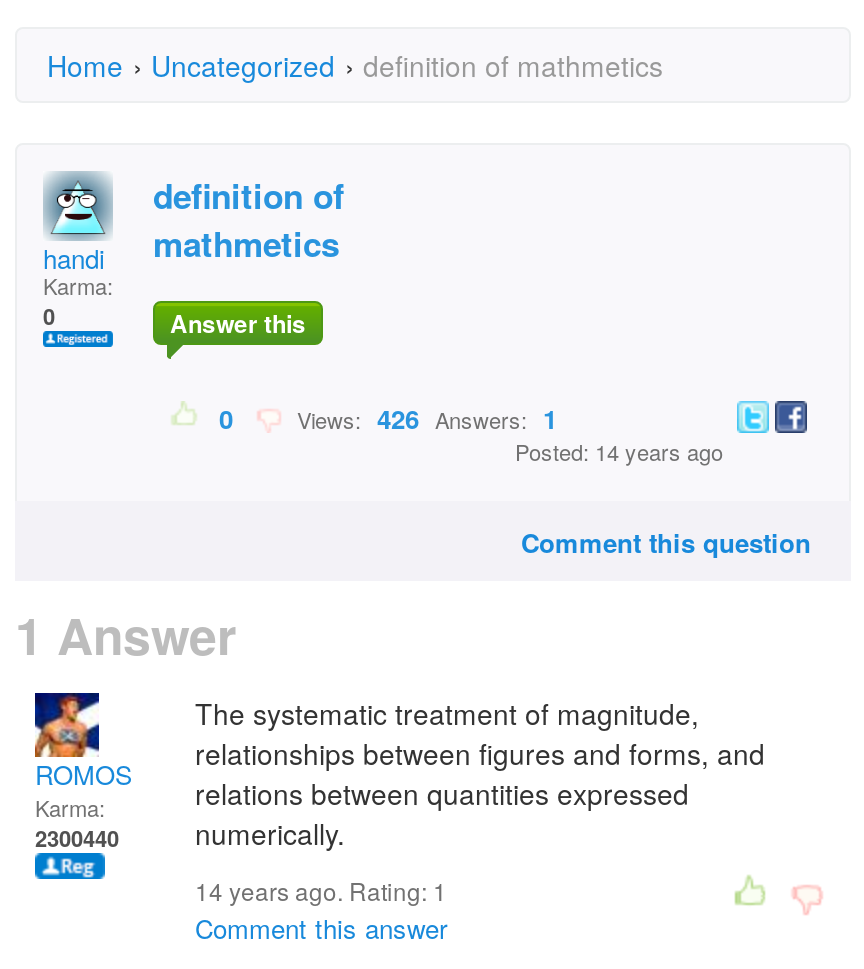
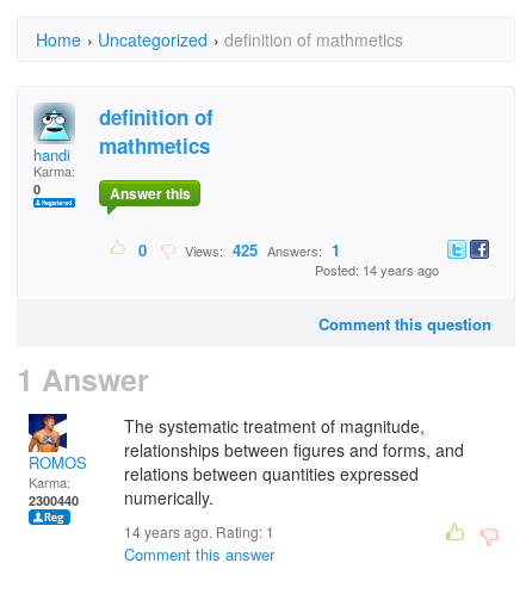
- Views: 426 Answers: 1
+ Views: 425 Answers: 1
